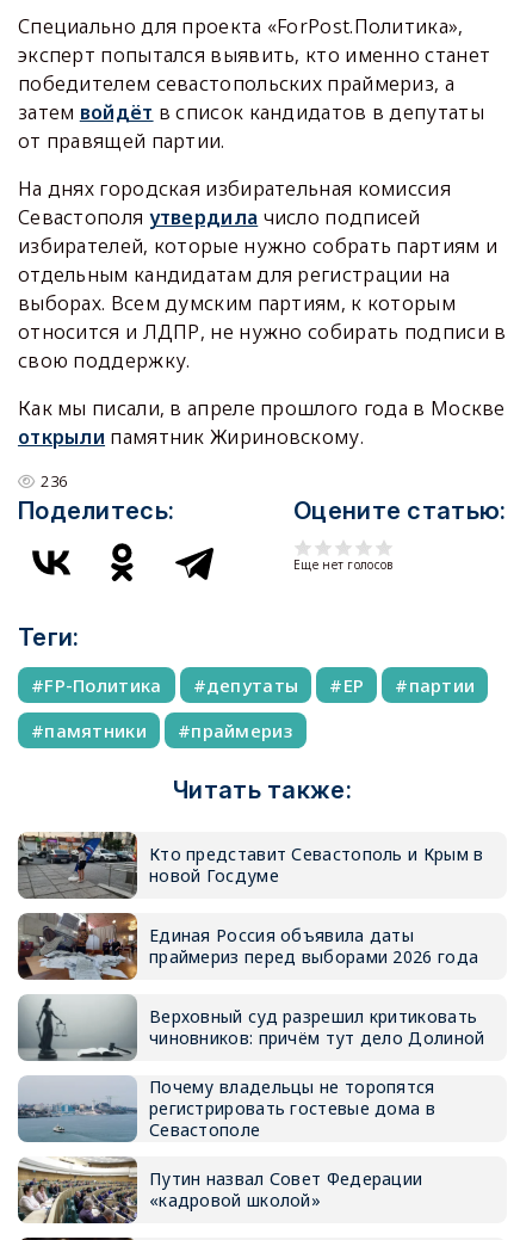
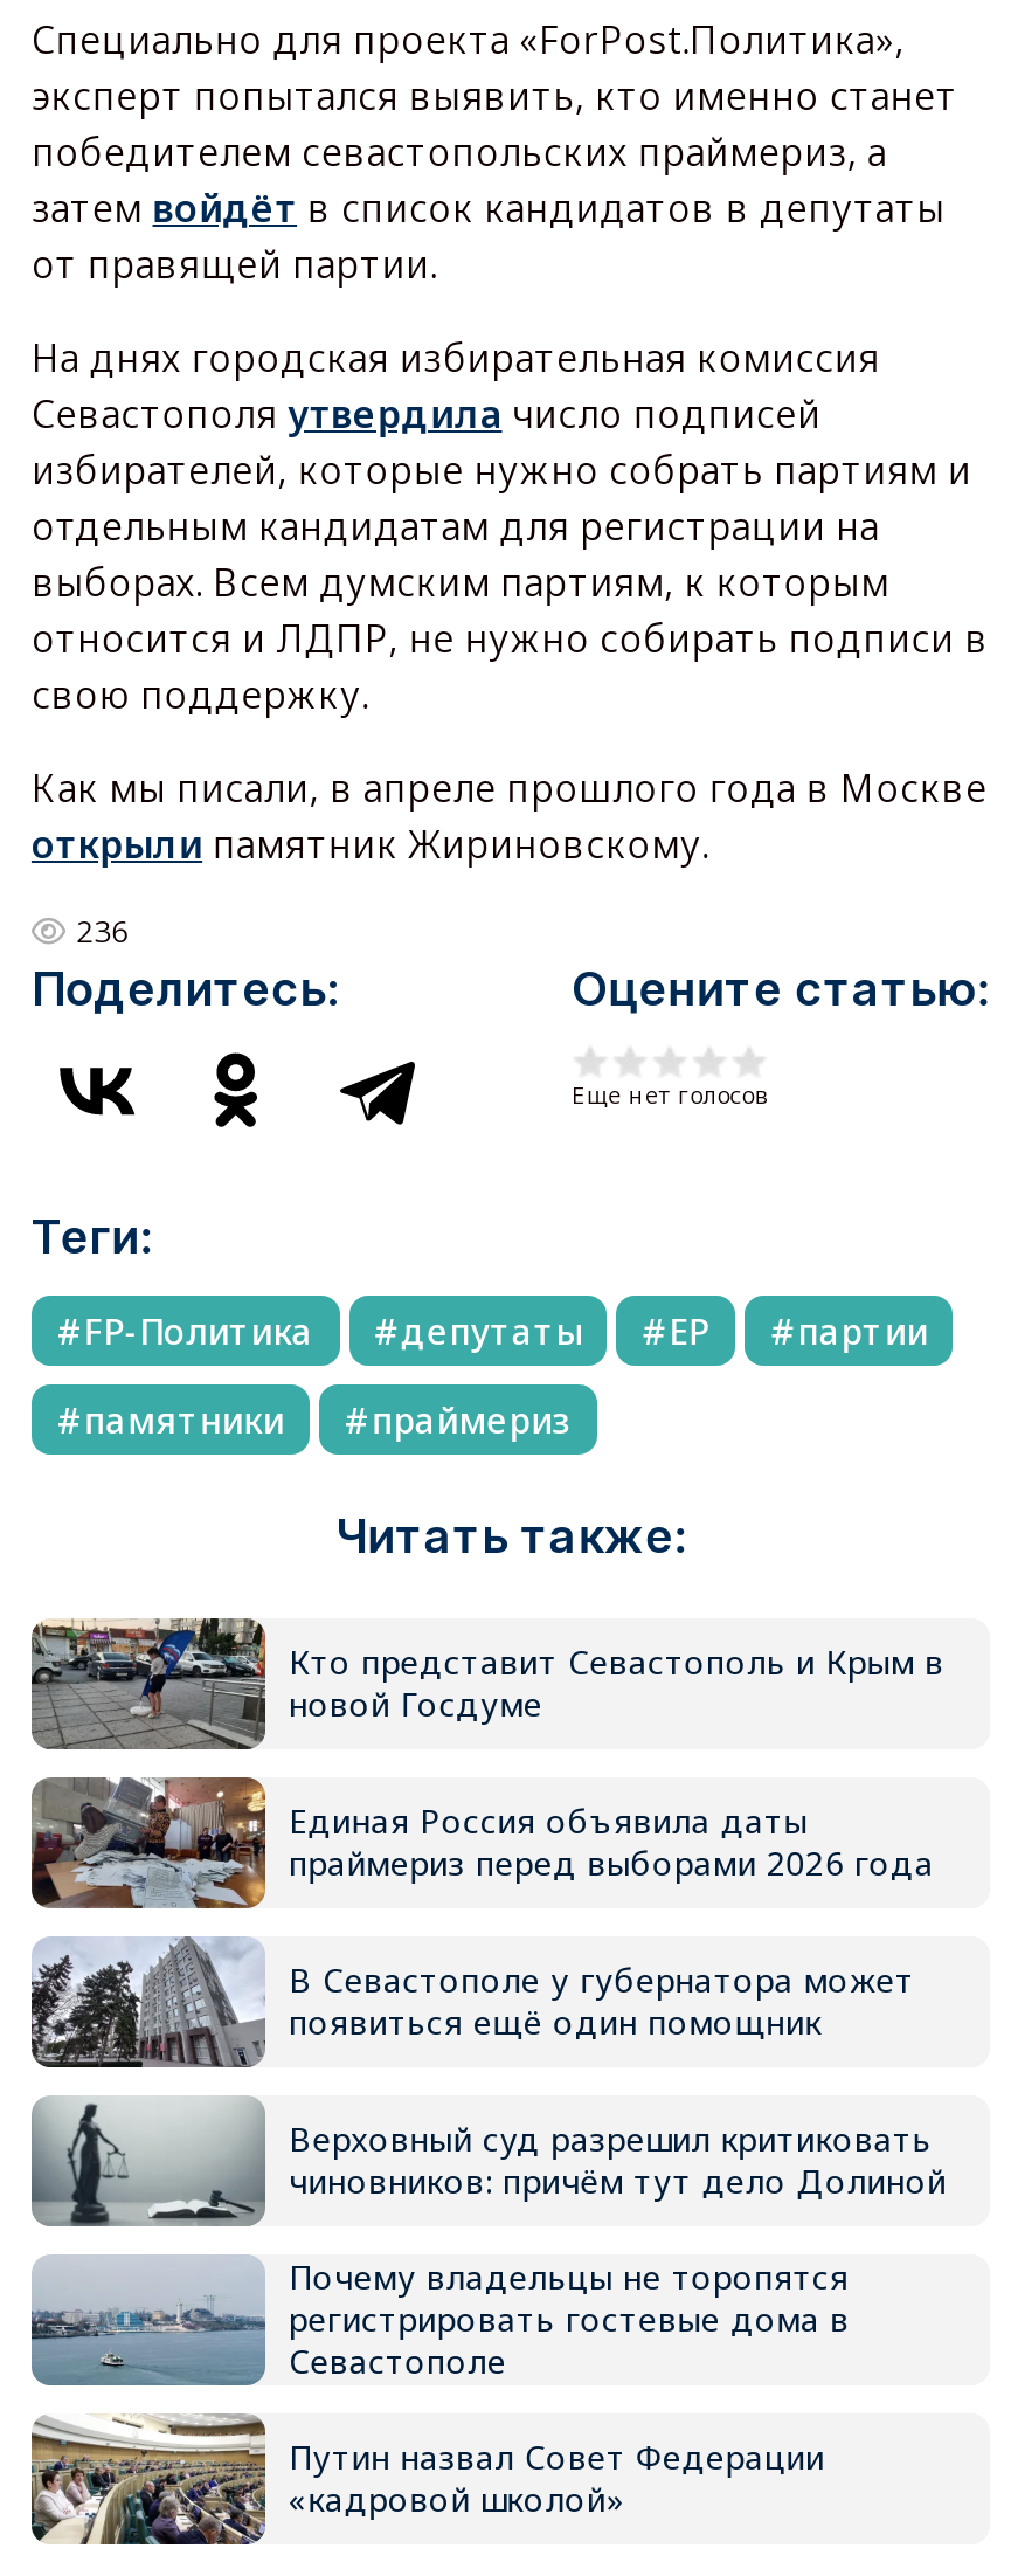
+ [image]
+ В Севастополе у губернатора может
+ появиться ещё один помощник
